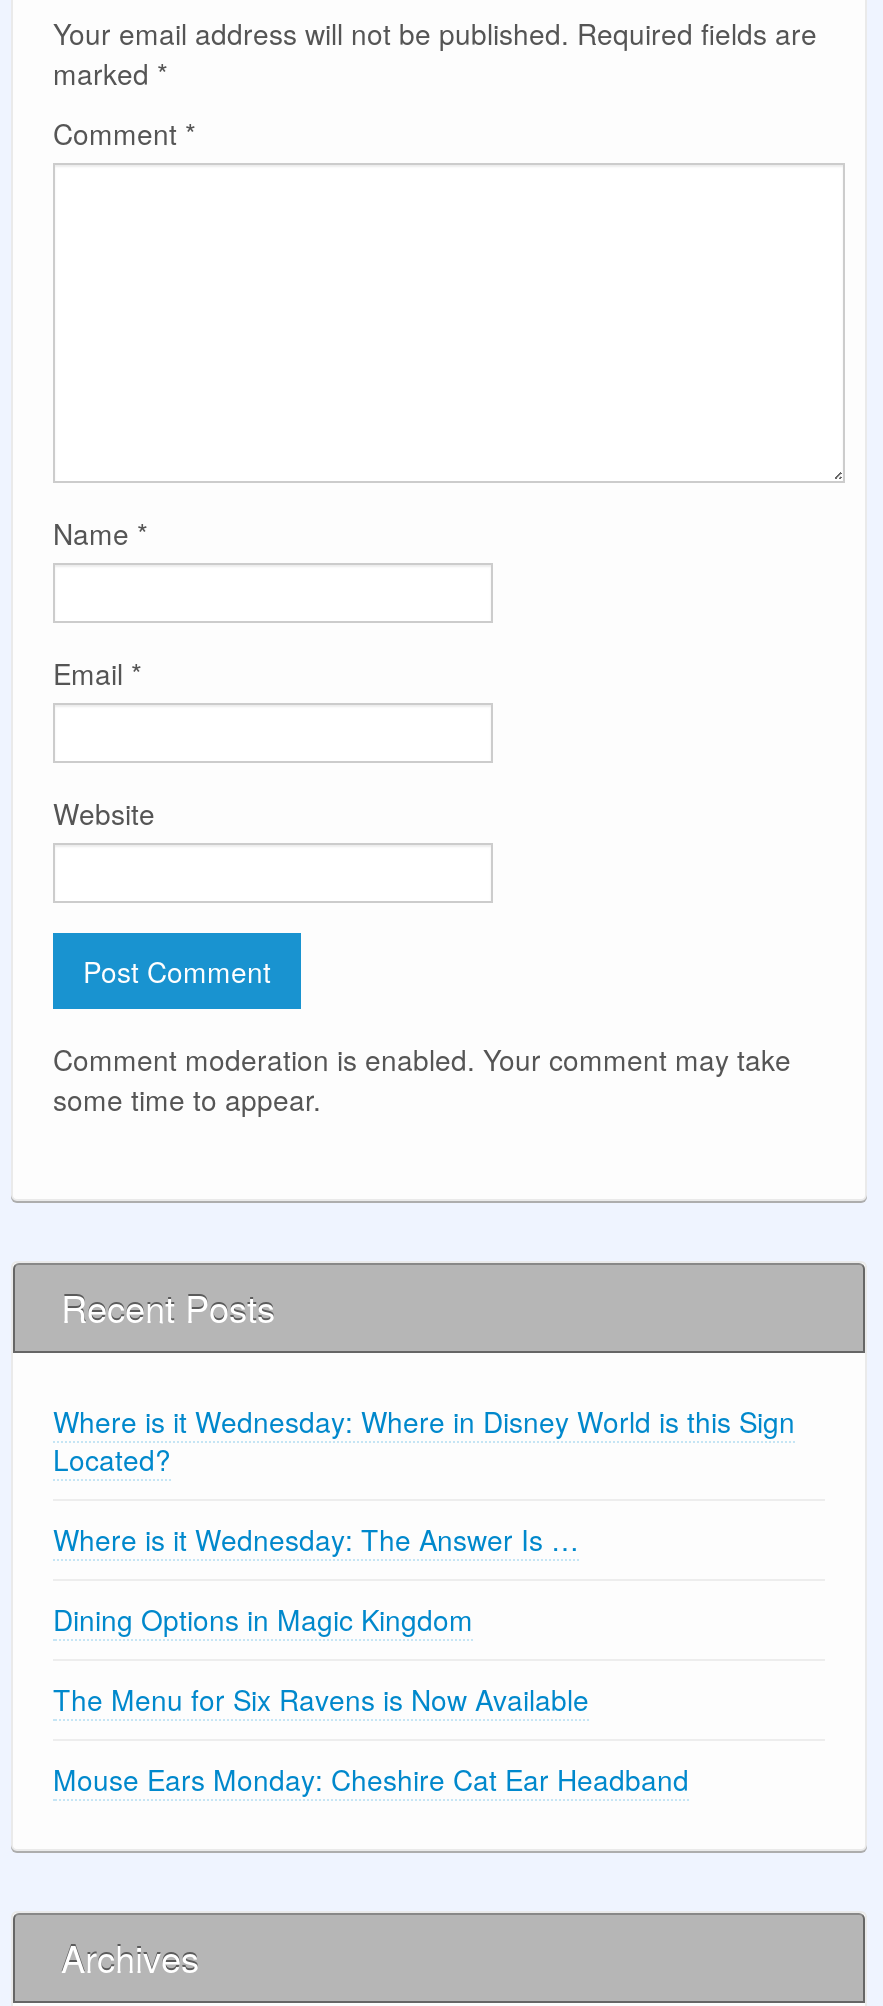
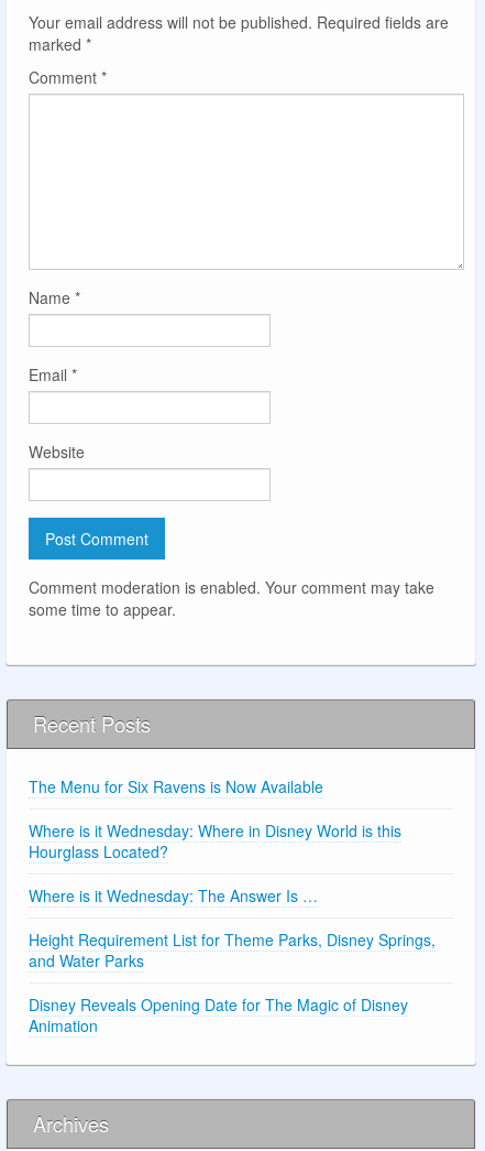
- Where is it Wednesday: Where in Disney World is this Sign
- Located?
- Dining Options in Magic Kingdom

moved down: Where is it Wednesday: The Answer Is …

moved up: The Menu for Six Ravens is Now Available

- Mouse Ears Monday: Cheshire Cat Ear Headband
+ Where is it Wednesday: Where in Disney World is this
+ Hourglass Located?
+ Height Requirement List for Theme Parks, Disney Springs,
+ and Water Parks
+ Disney Reveals Opening Date for The Magic of Disney
+ Animation
